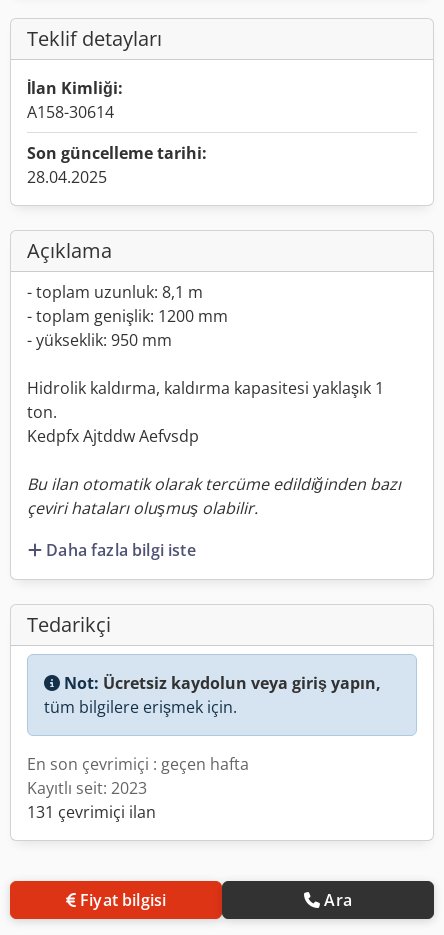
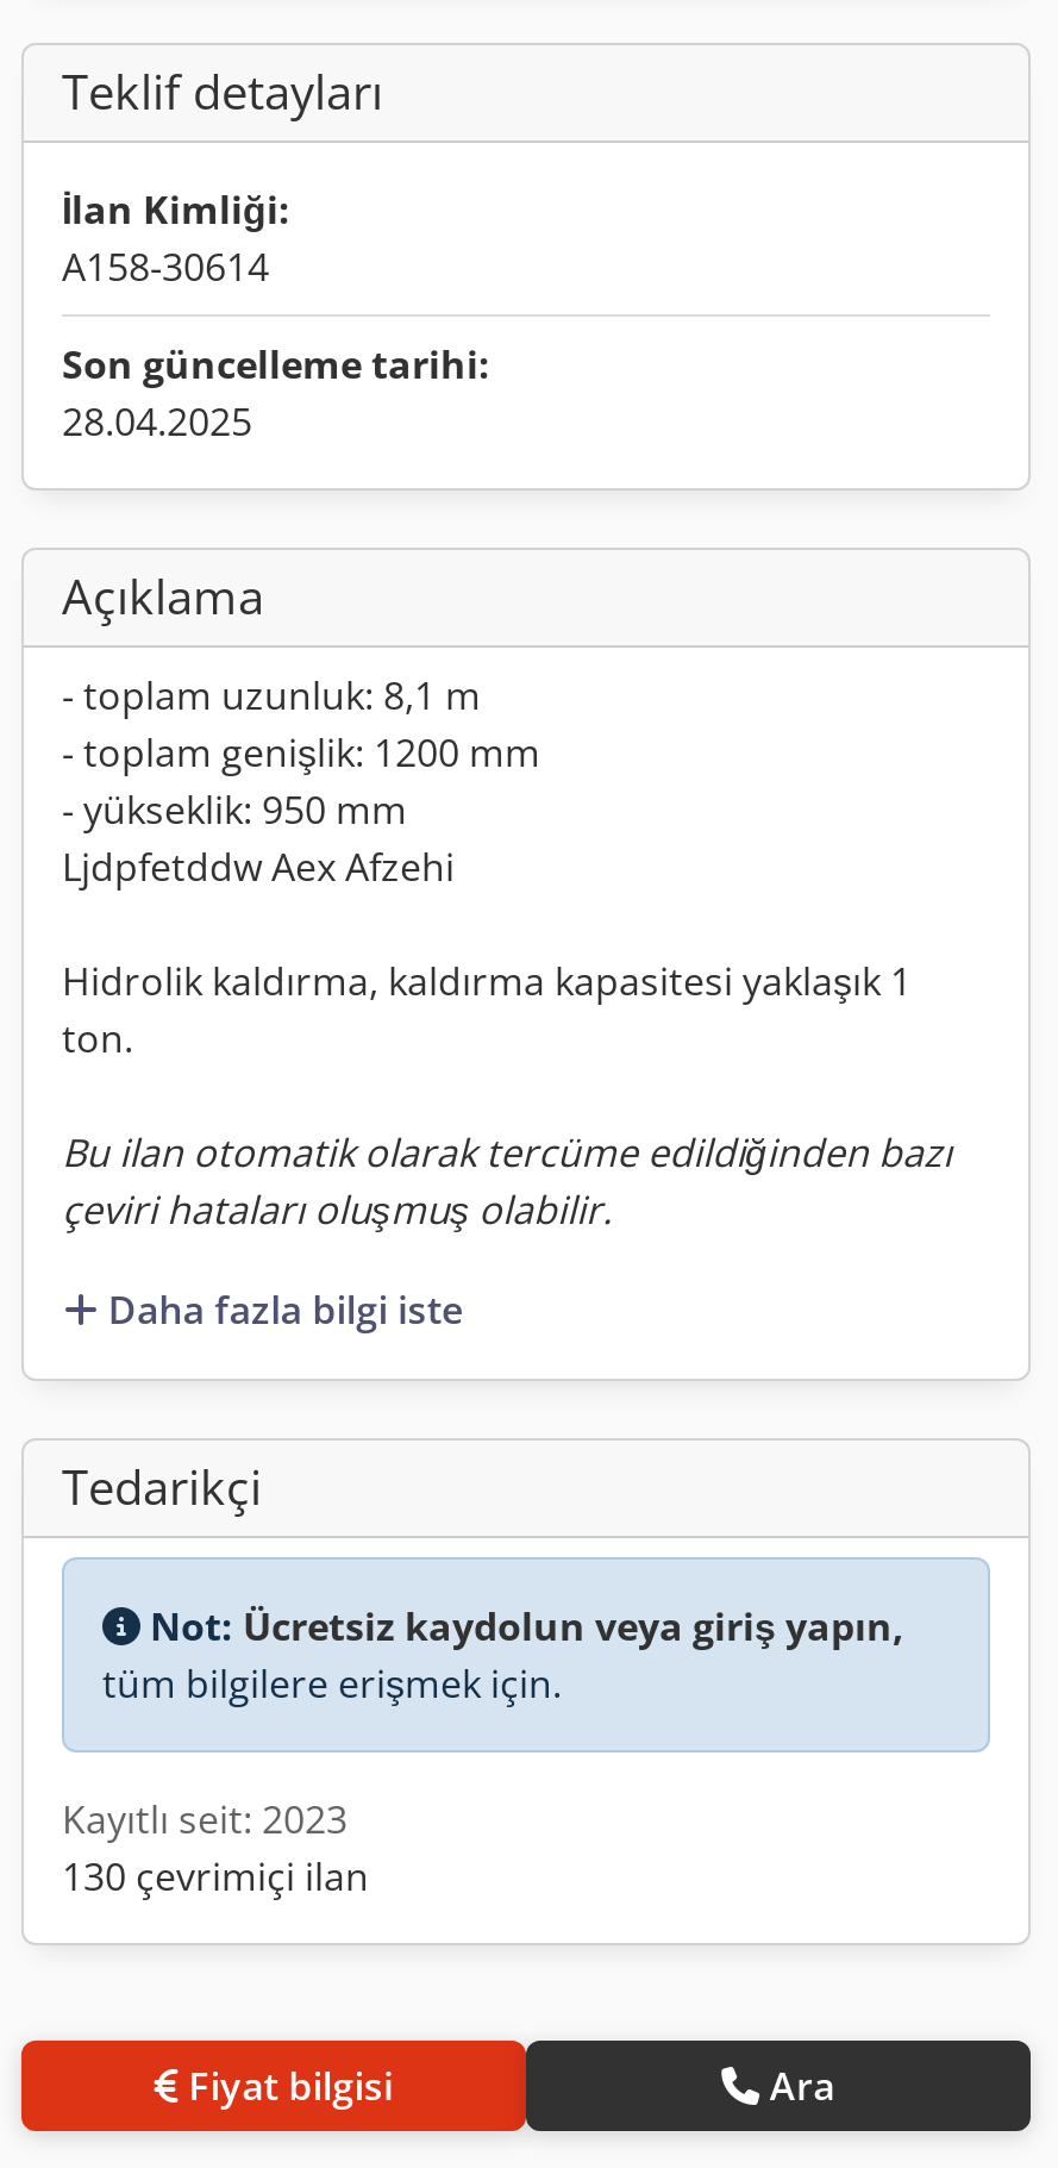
+ Ljdpfetddw Aex Afzehi

moved down: Hidrolik kaldırma, kaldırma kapasitesi yaklaşık 1 | ton.

- Kedpfx Ajtddw Aefvsdp

- En son çevrimiçi : geçen hafta

- 131 çevrimiçi ilan
+ 130 çevrimiçi ilan
